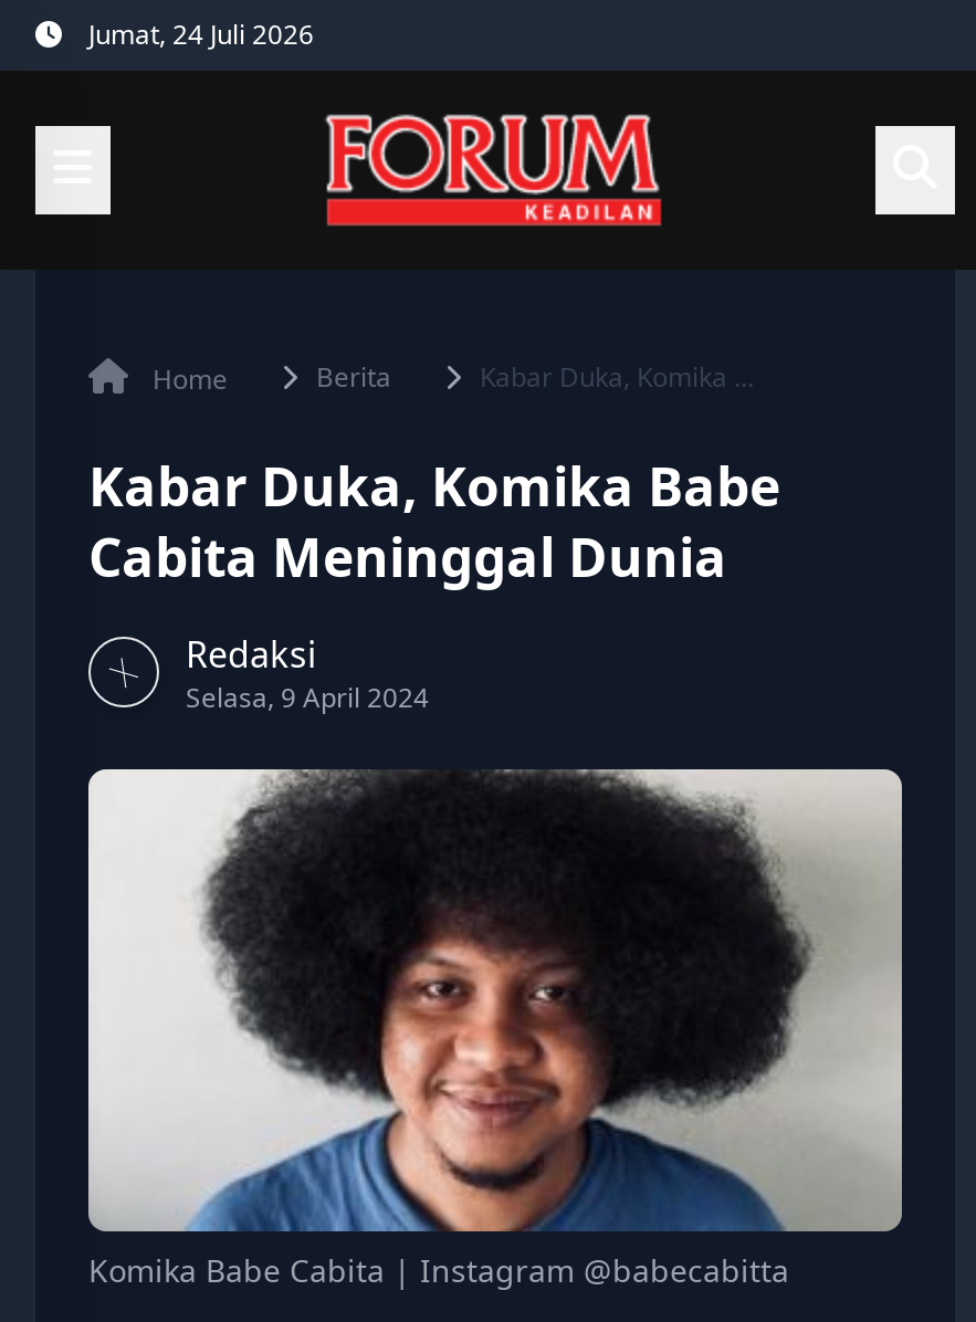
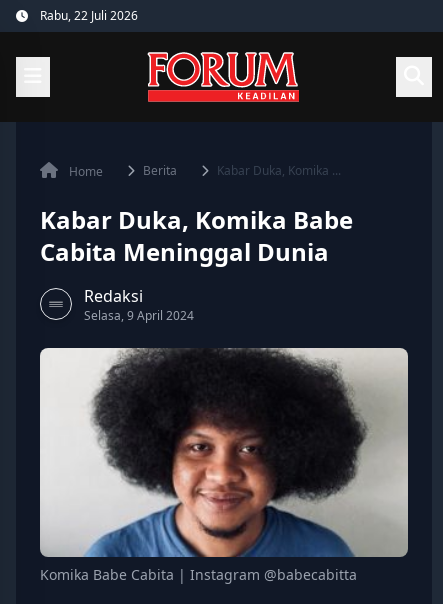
- Jumat, 24 Juli 2026
+ Rabu, 22 Juli 2026
